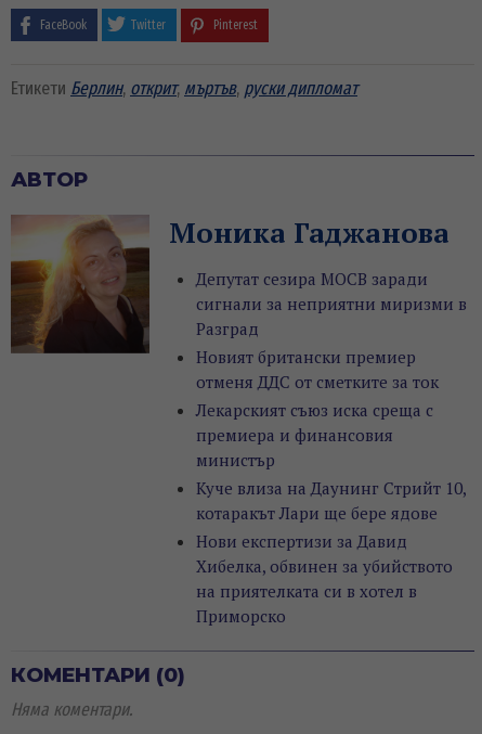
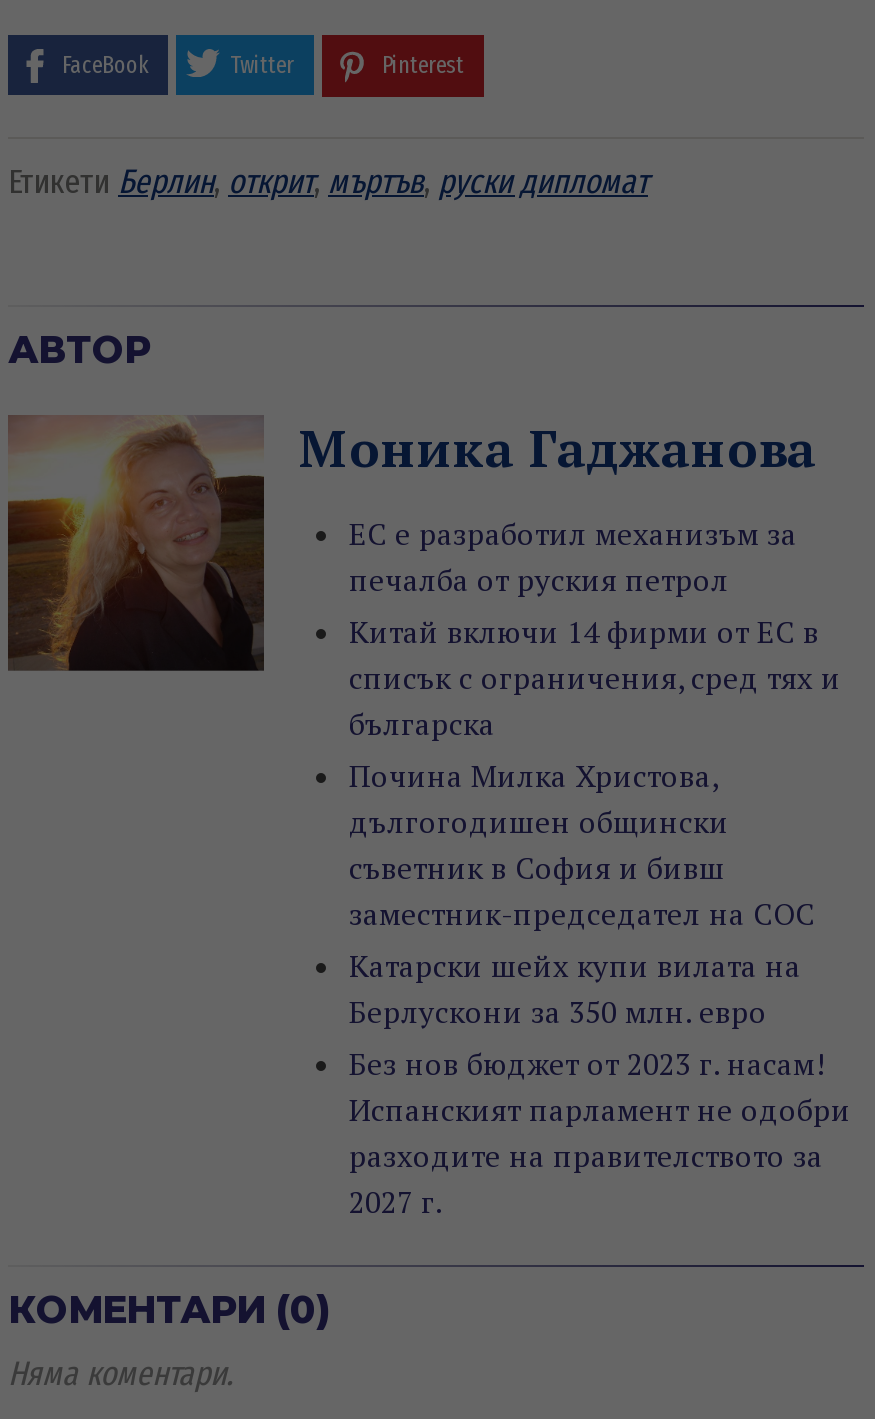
- Депутат сезира МОСВ заради
- сигнали за неприятни миризми в
- Разград
- Новият британски премиер
- отменя ДДС от сметките за ток
- Лекарският съюз иска среща с
- премиера и финансовия
- министър
- Куче влиза на Даунинг Стрийт 10,
- котаракът Лари ще бере ядове
- Нови експертизи за Давид
- Хибелка, обвинен за убийството
- на приятелката си в хотел в
- Приморско
+ ЕС е разработил механизъм за
+ печалба от руския петрол
+ Китай включи 14 фирми от ЕС в
+ списък с ограничения, сред тях и
+ българска
+ Почина Милка Христова,
+ дългогодишен общински
+ съветник в София и бивш
+ заместник-председател на СОС
+ Катарски шейх купи вилата на
+ Берлускони за 350 млн. евро
+ Без нов бюджет от 2023 г. насам!
+ Испанският парламент не одобри
+ разходите на правителството за
+ 2027 г.
